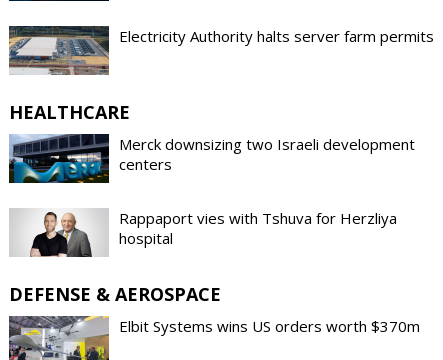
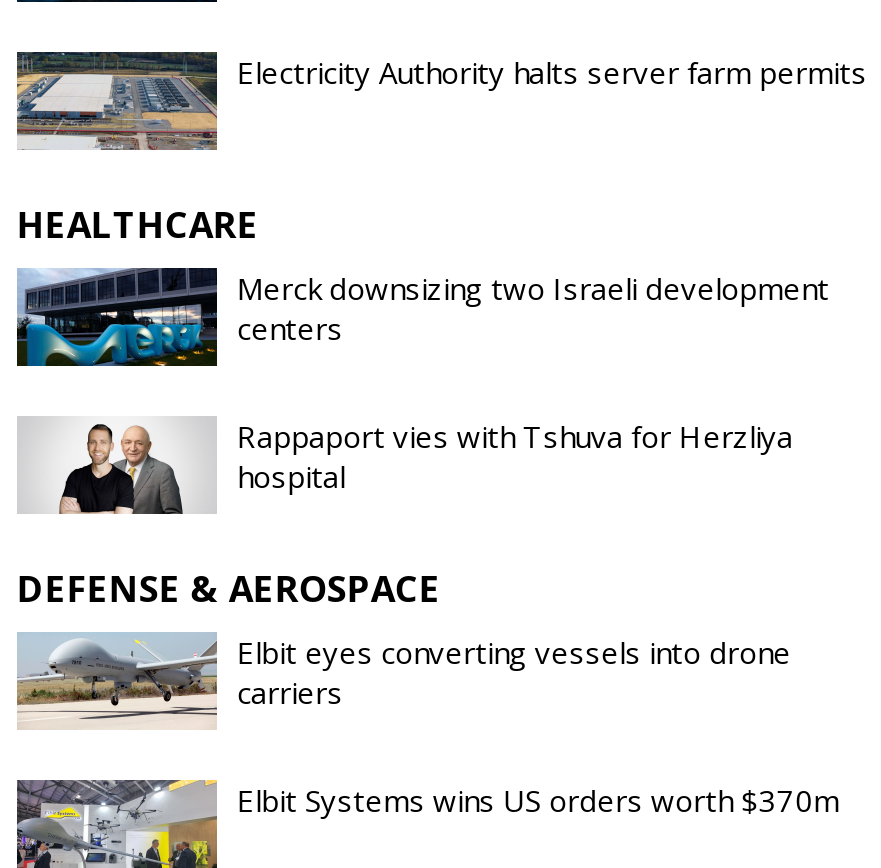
+ [image]
+ Elbit eyes converting vessels into drone
+ carriers
